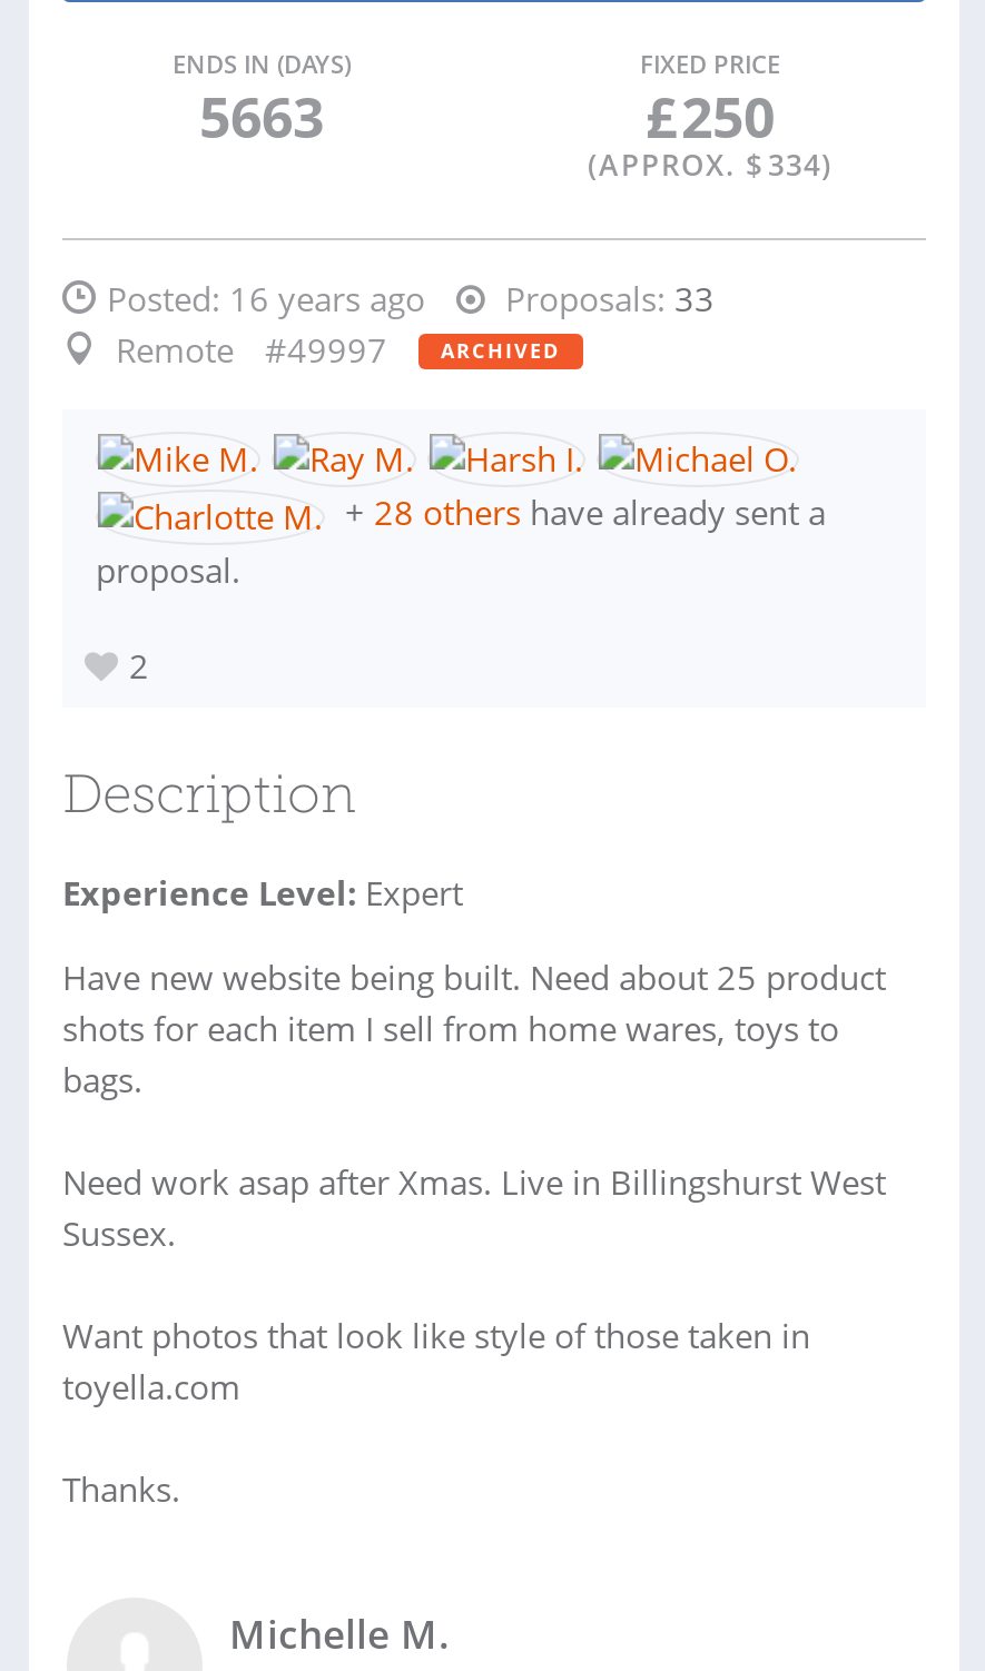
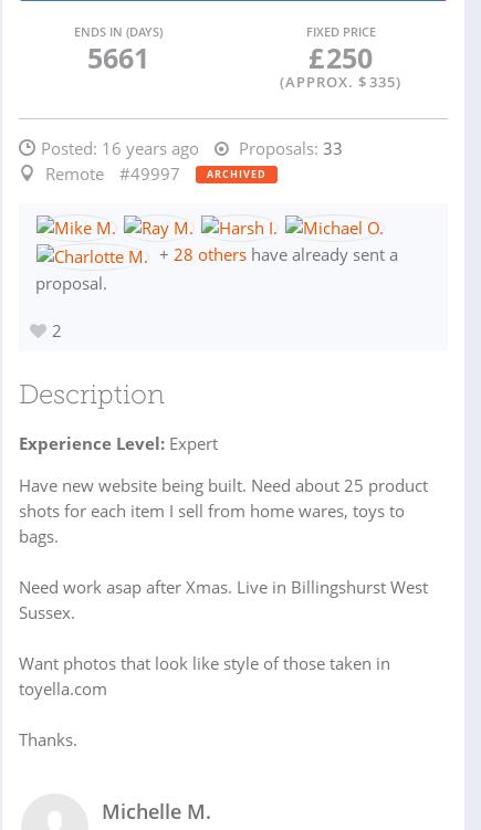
- 5663
+ 5661

- (APPROX. $ 334)
+ (APPROX. $ 335)
